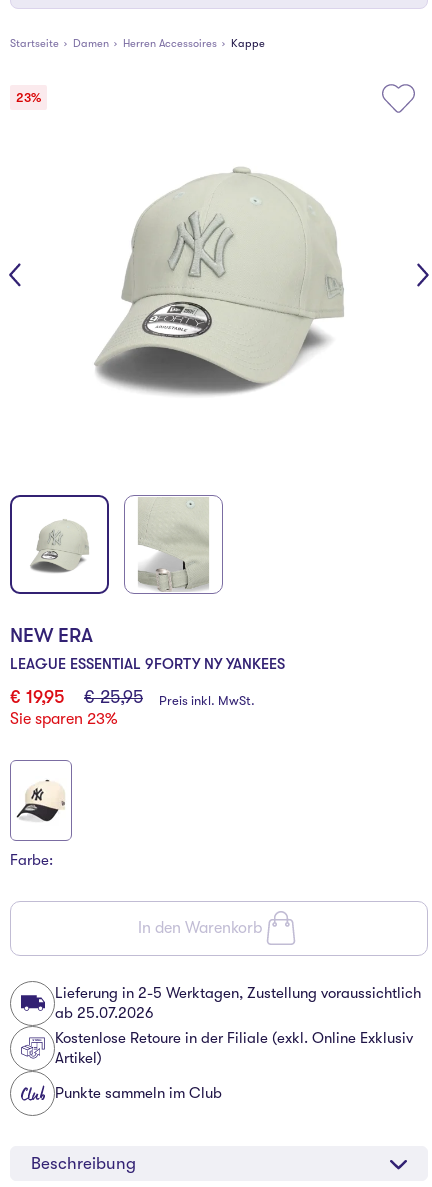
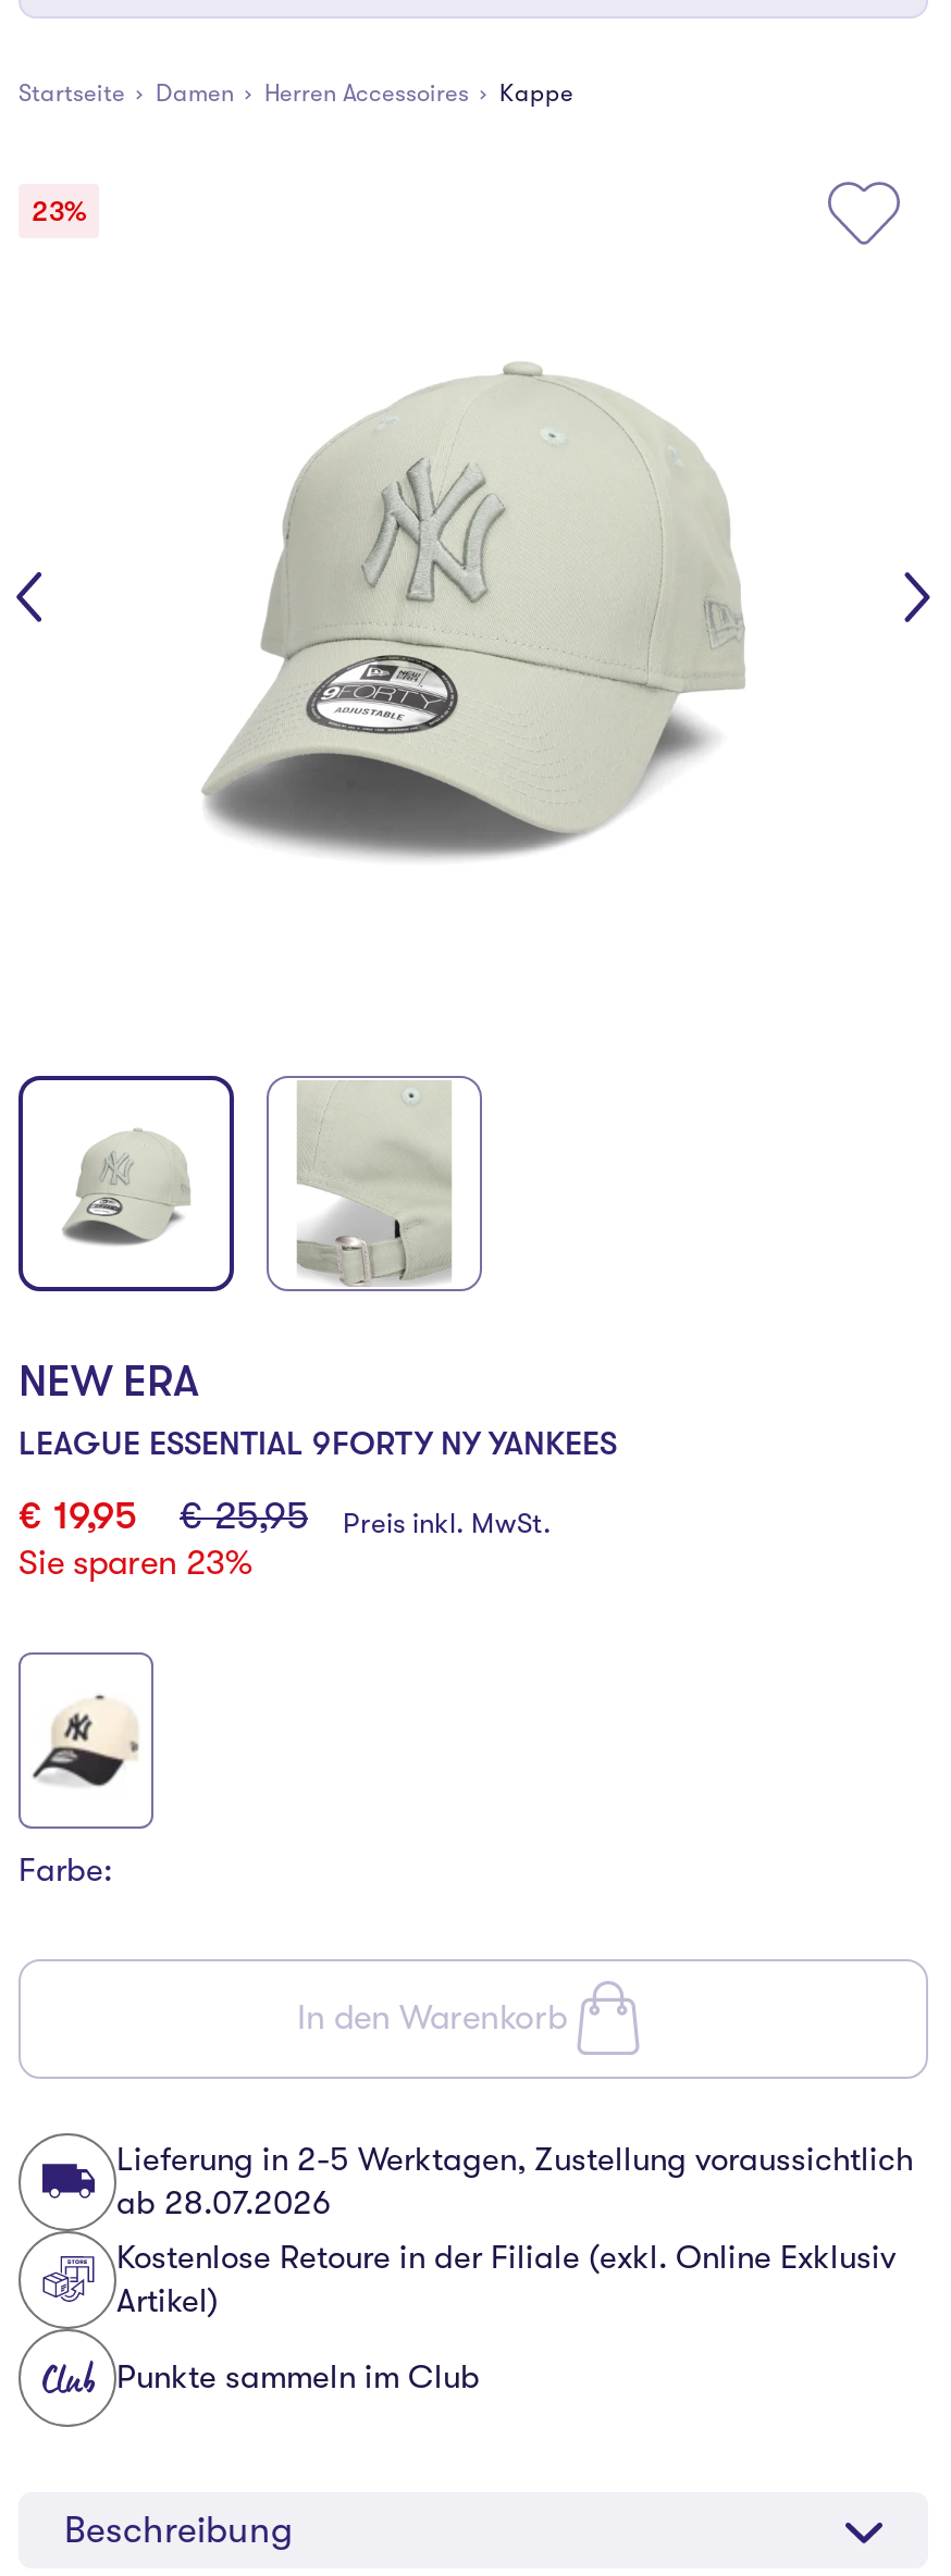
- ab 25.07.2026
+ ab 28.07.2026
